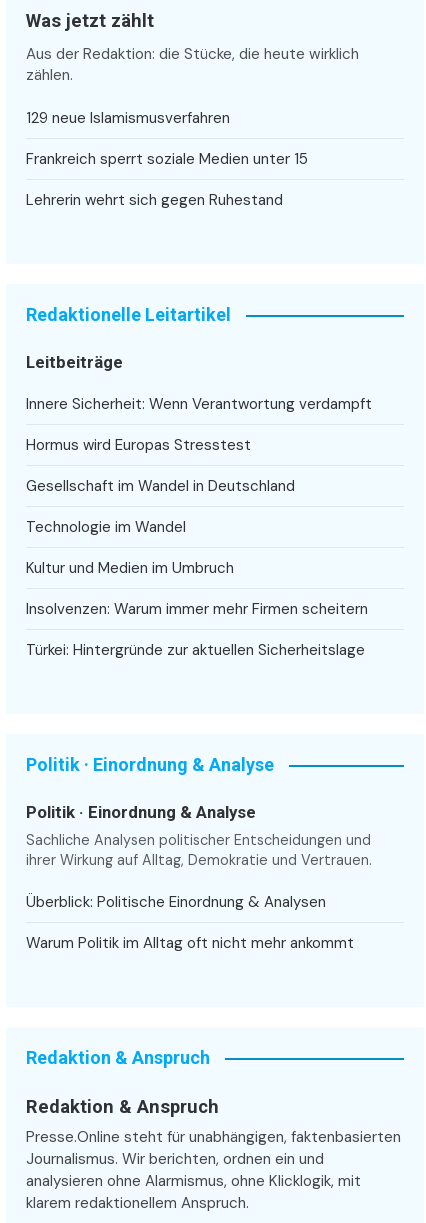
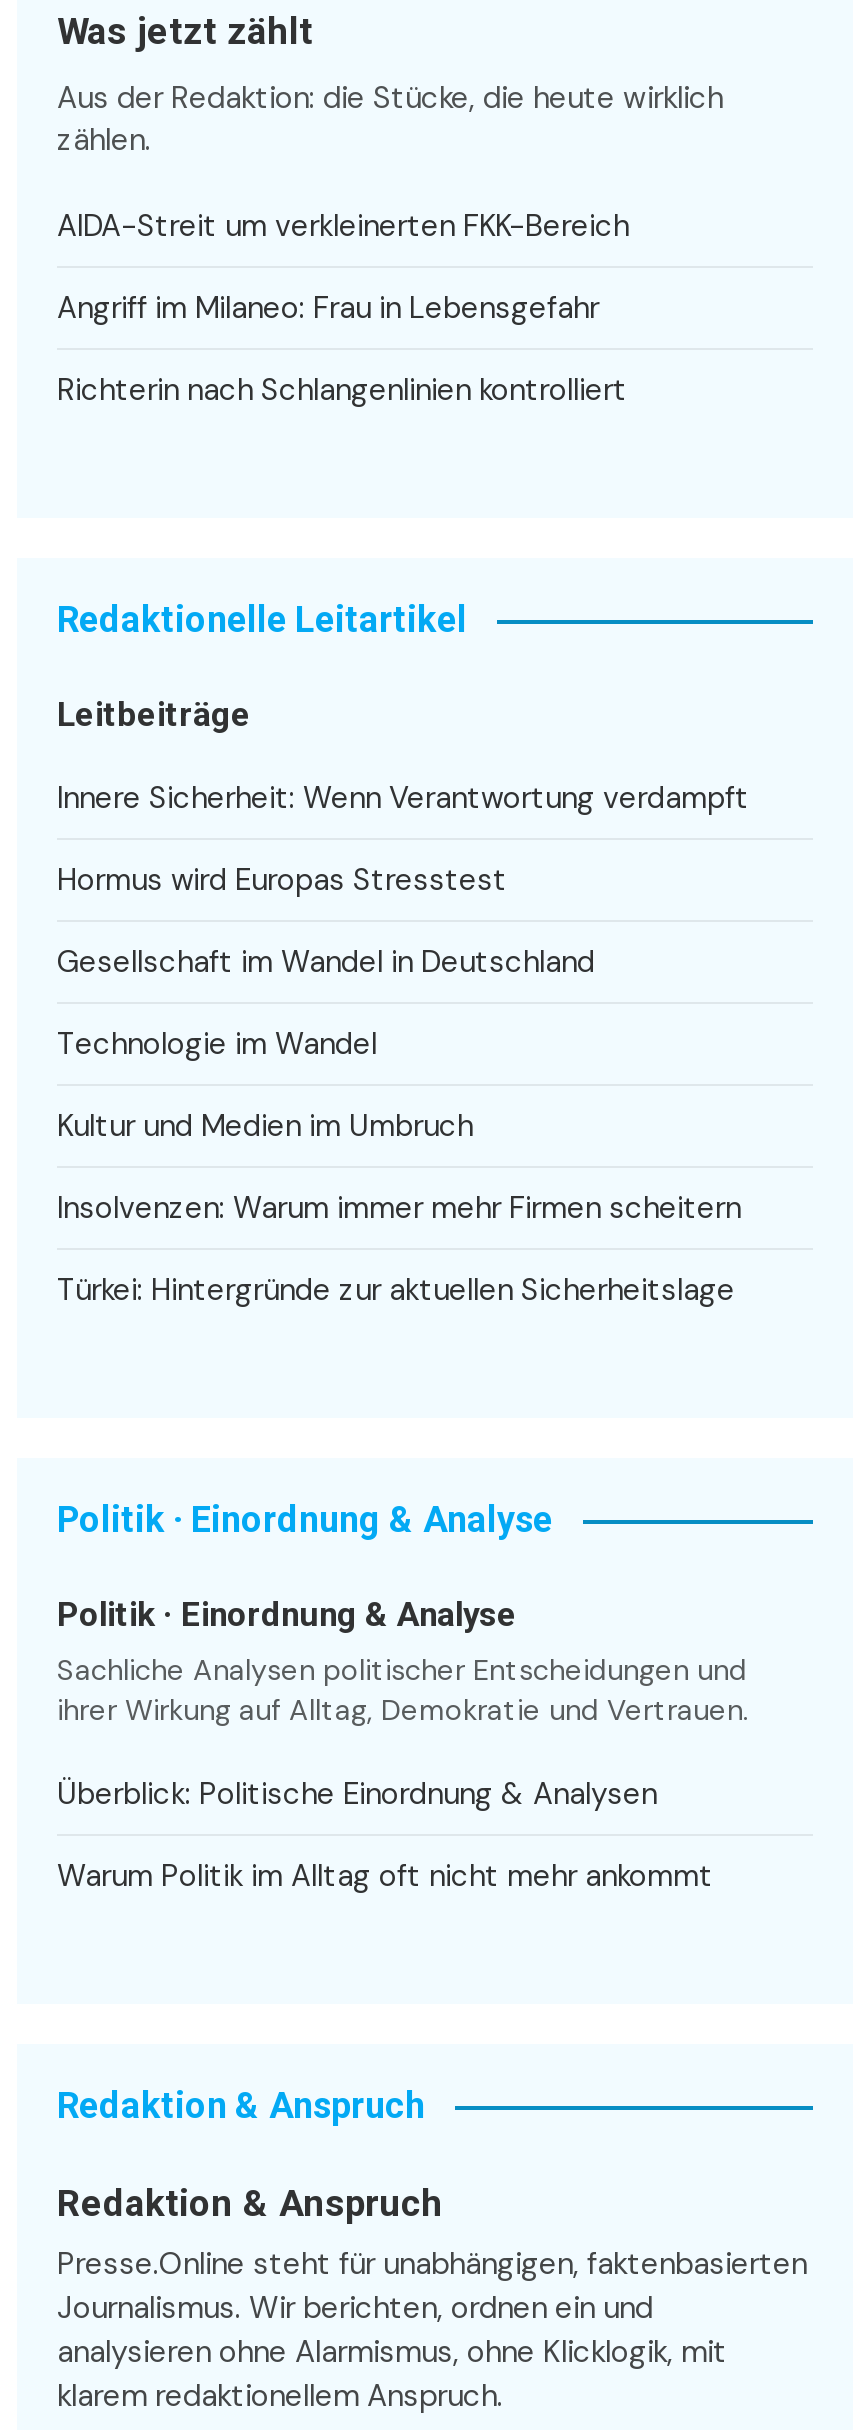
- 129 neue Islamismusverfahren
+ AIDA-Streit um verkleinerten FKK-Bereich

- Frankreich sperrt soziale Medien unter 15
+ Angriff im Milaneo: Frau in Lebensgefahr

- Lehrerin wehrt sich gegen Ruhestand
+ Richterin nach Schlangenlinien kontrolliert
